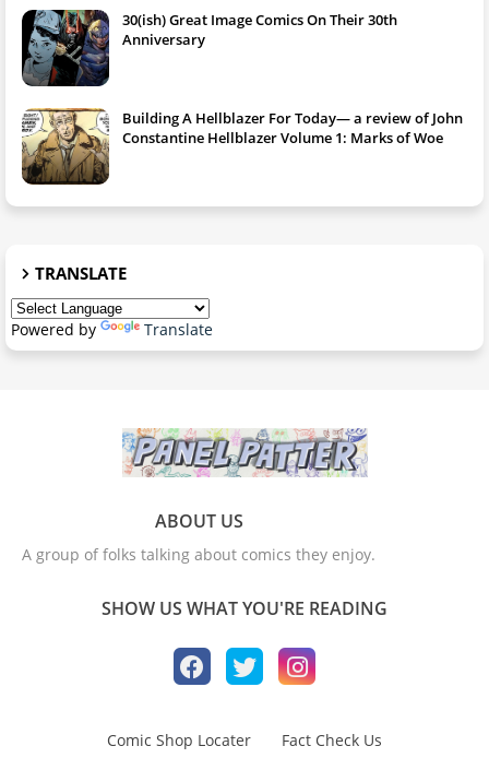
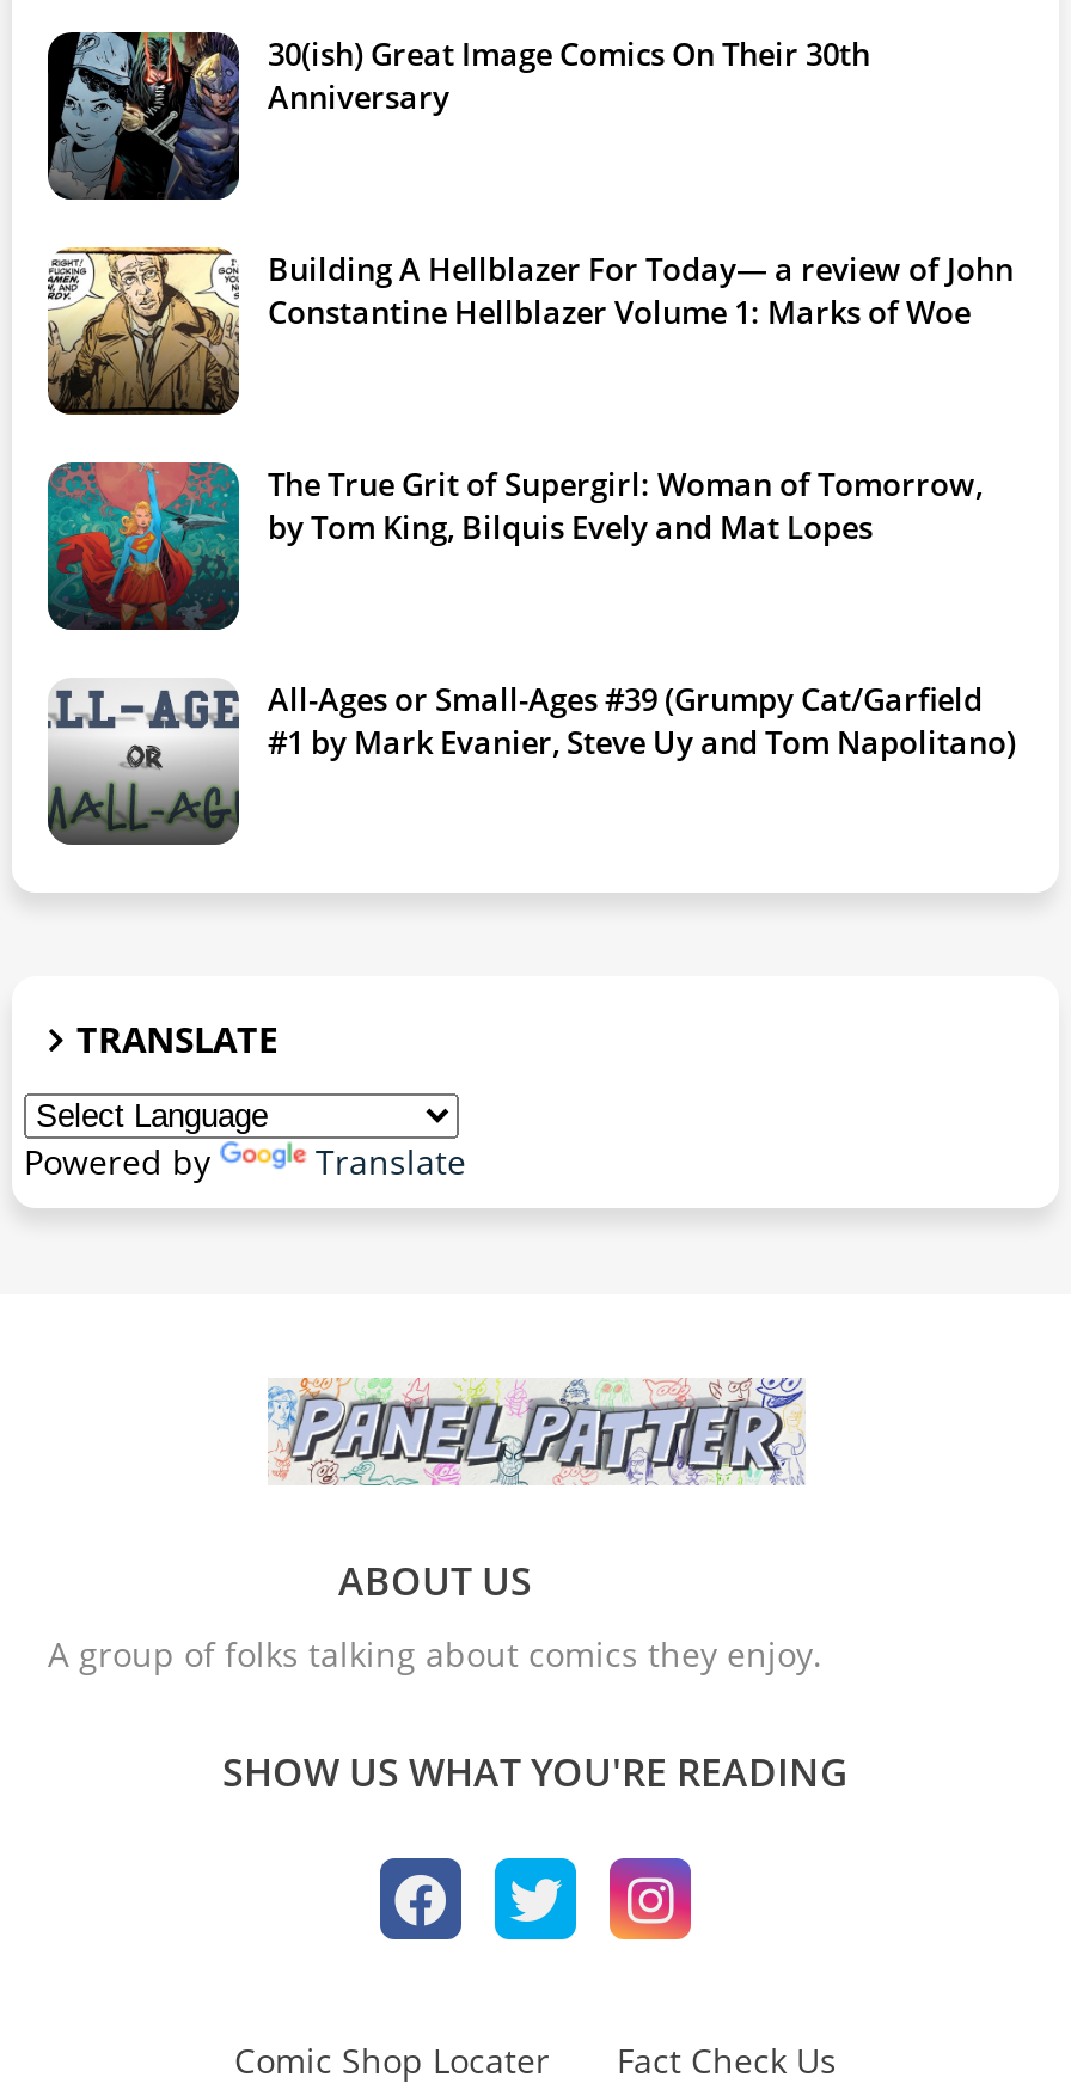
+ [image]
+ The True Grit of Supergirl: Woman of Tomorrow,
+ by Tom King, Bilquis Evely and Mat Lopes

+ [image]
+ All-Ages or Small-Ages #39 (Grumpy Cat/Garfield
+ #1 by Mark Evanier, Steve Uy and Tom Napolitano)
